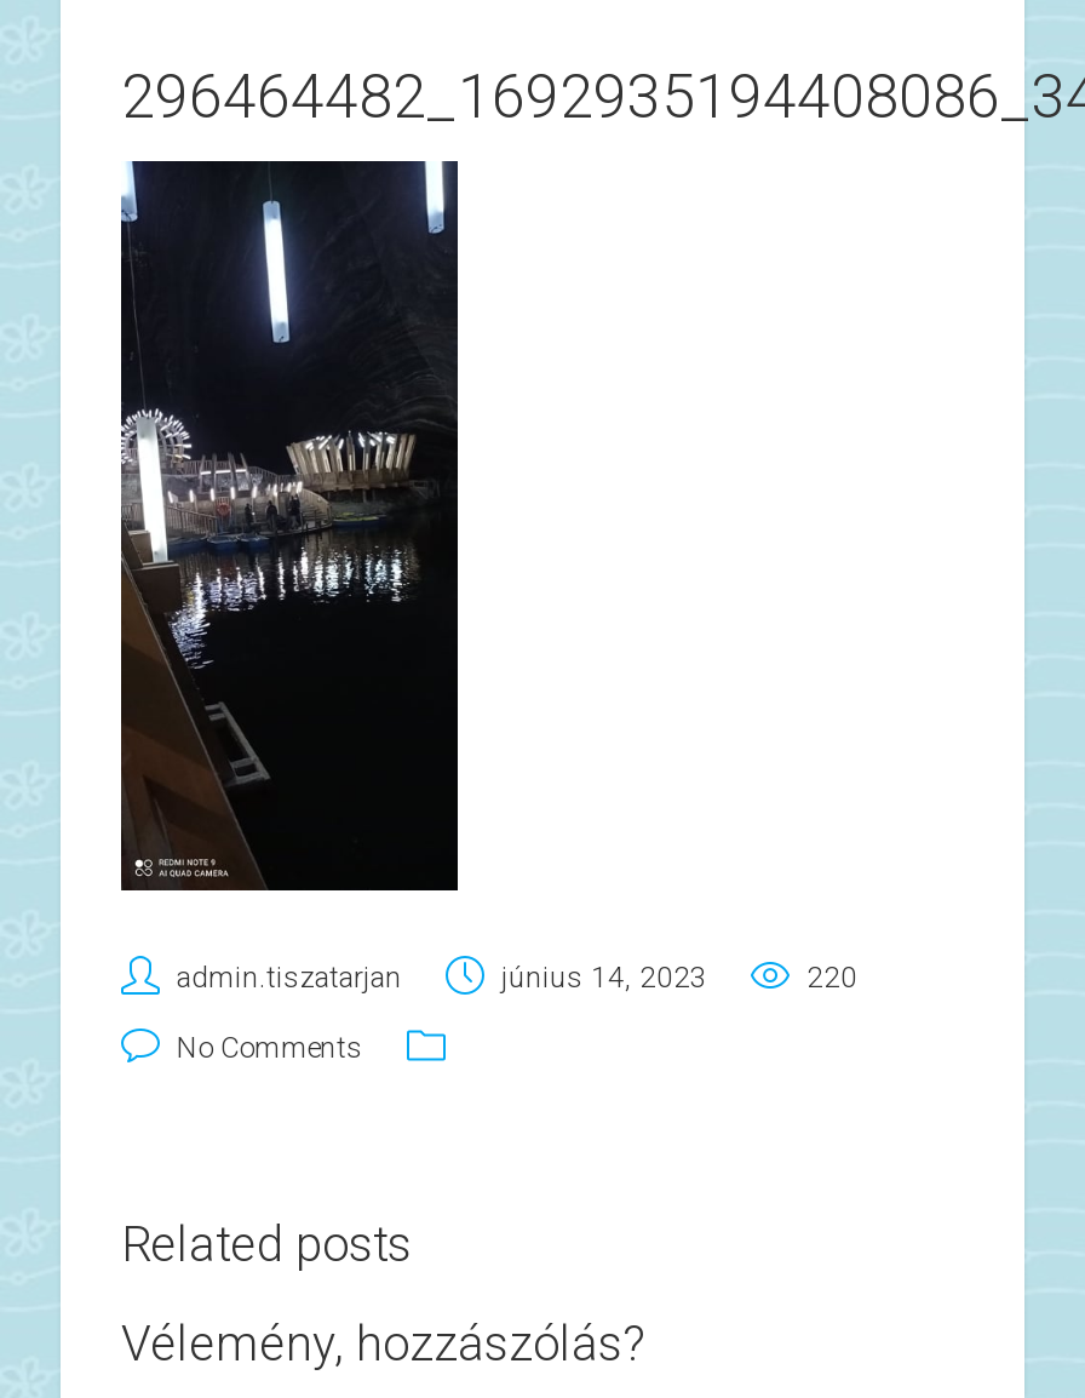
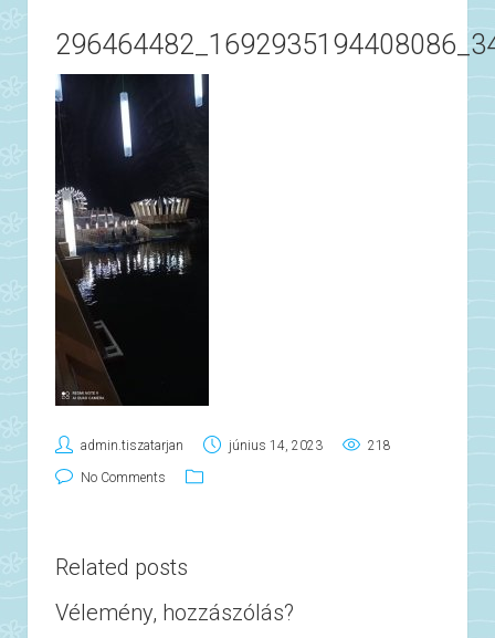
- 220
+ 218
